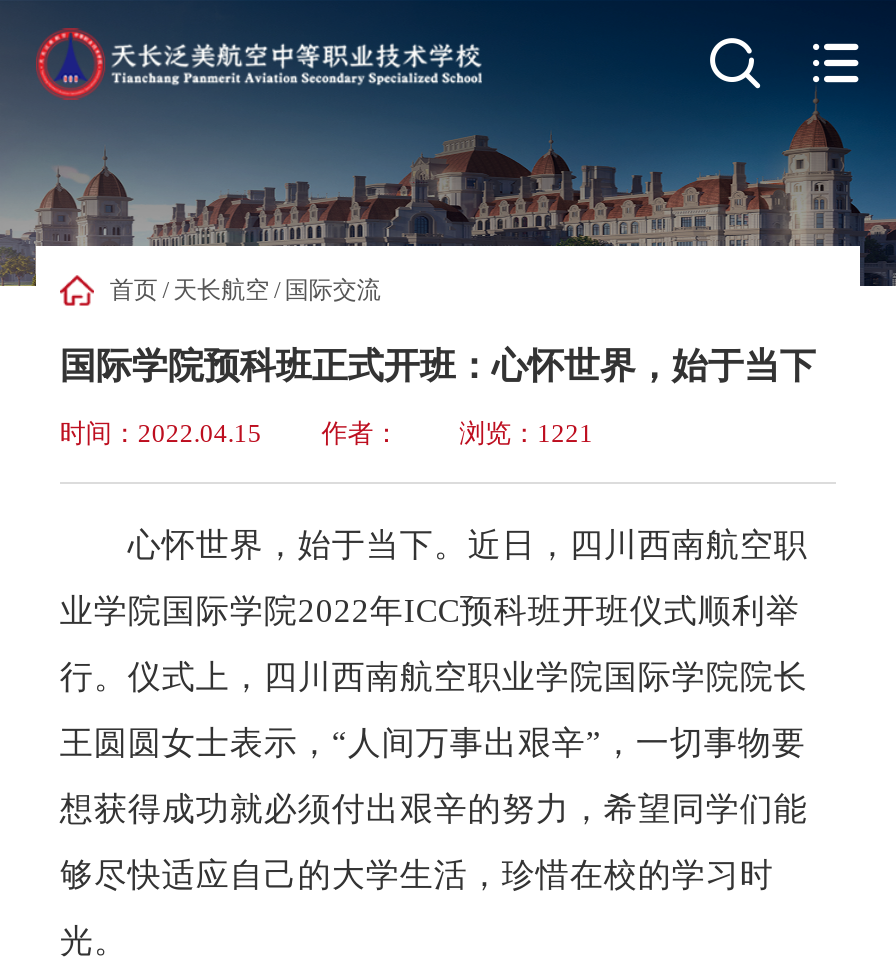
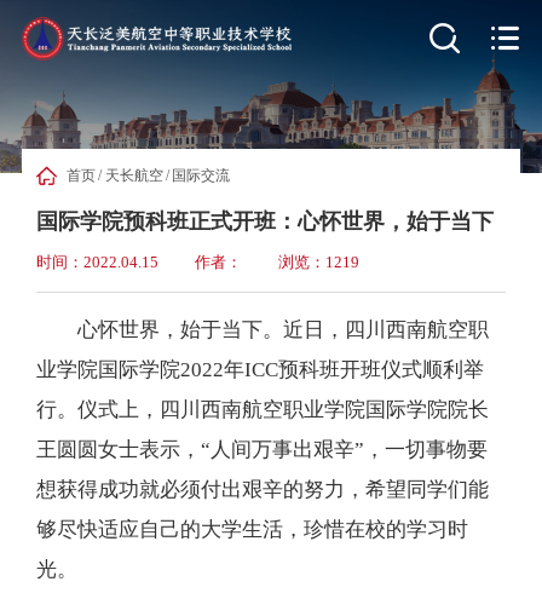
- 时间：2022.04.15 作者： 浏览：1221
+ 时间：2022.04.15 作者： 浏览：1219
